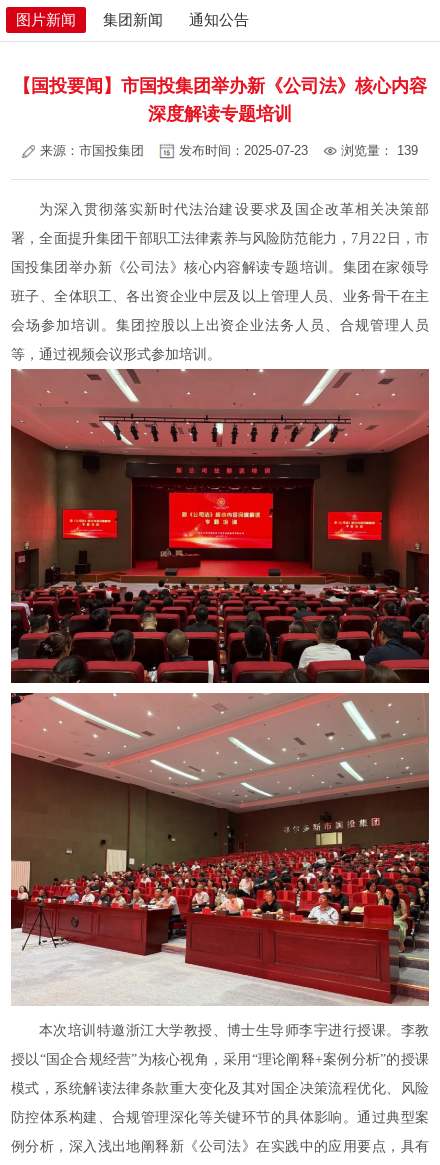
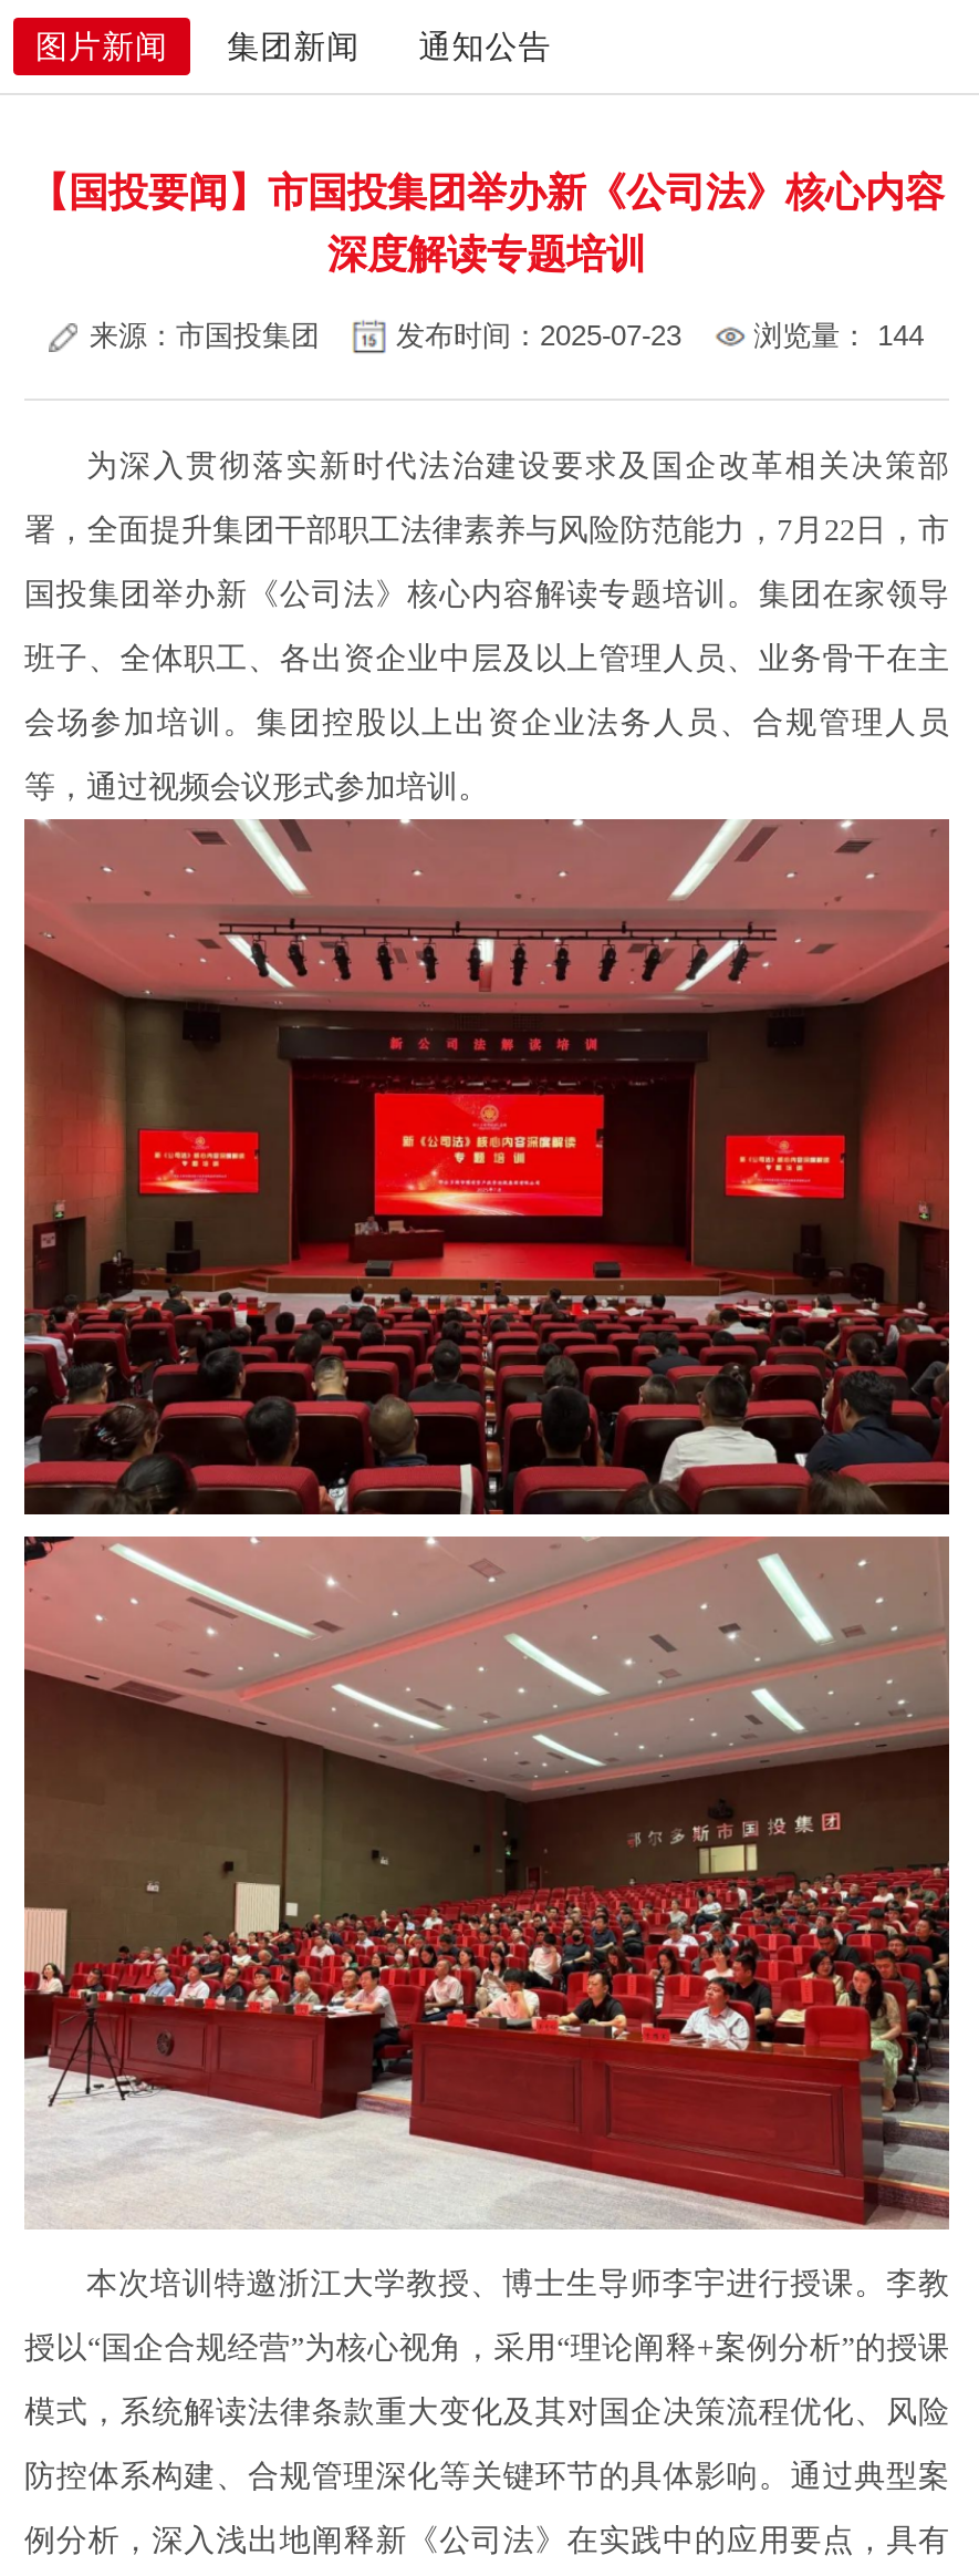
- 浏览量：139
+ 浏览量：144
